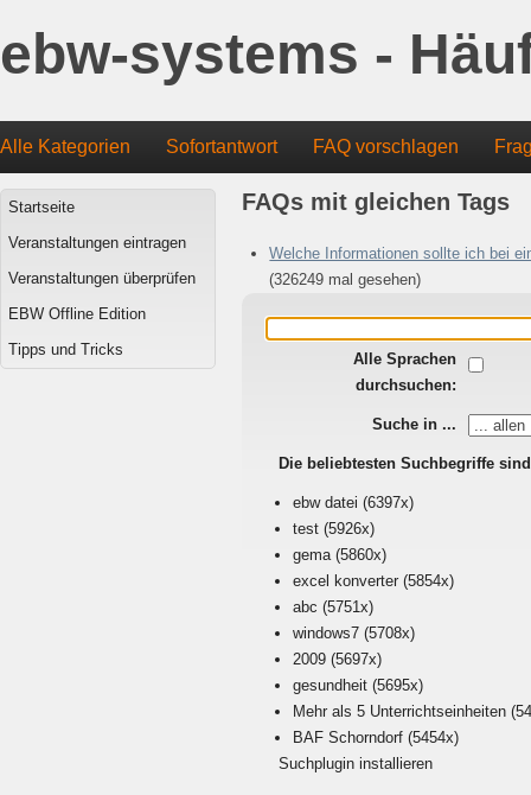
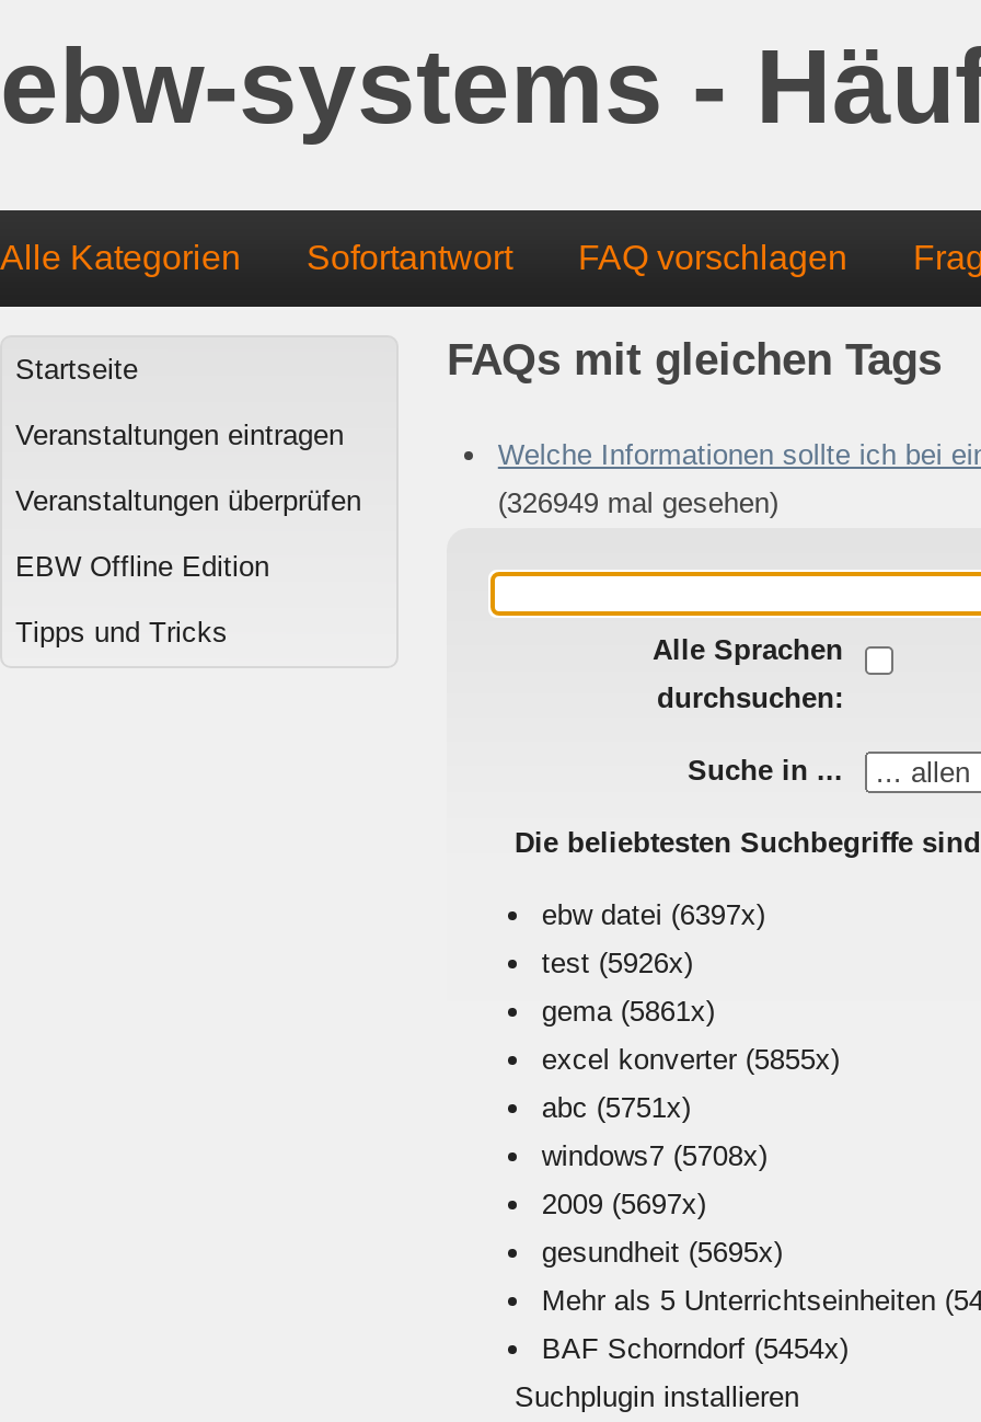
- (326249 mal gesehen)
+ (326949 mal gesehen)

- gema (5860x)
+ gema (5861x)

- excel konverter (5854x)
+ excel konverter (5855x)
